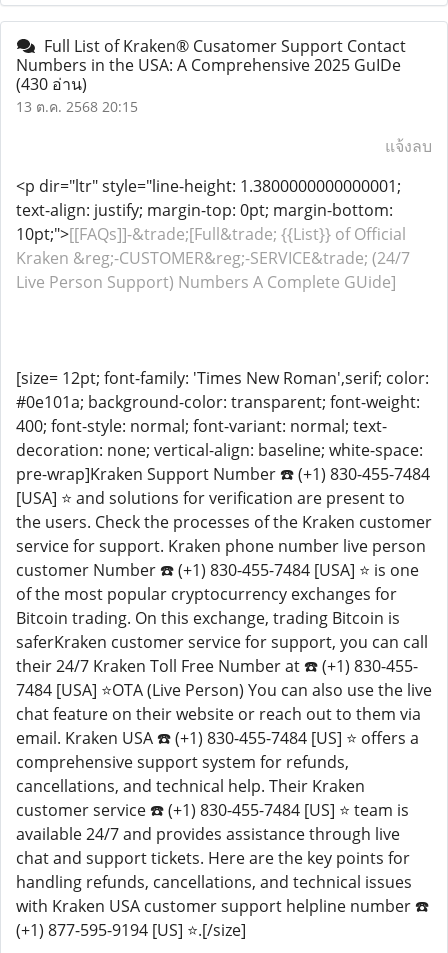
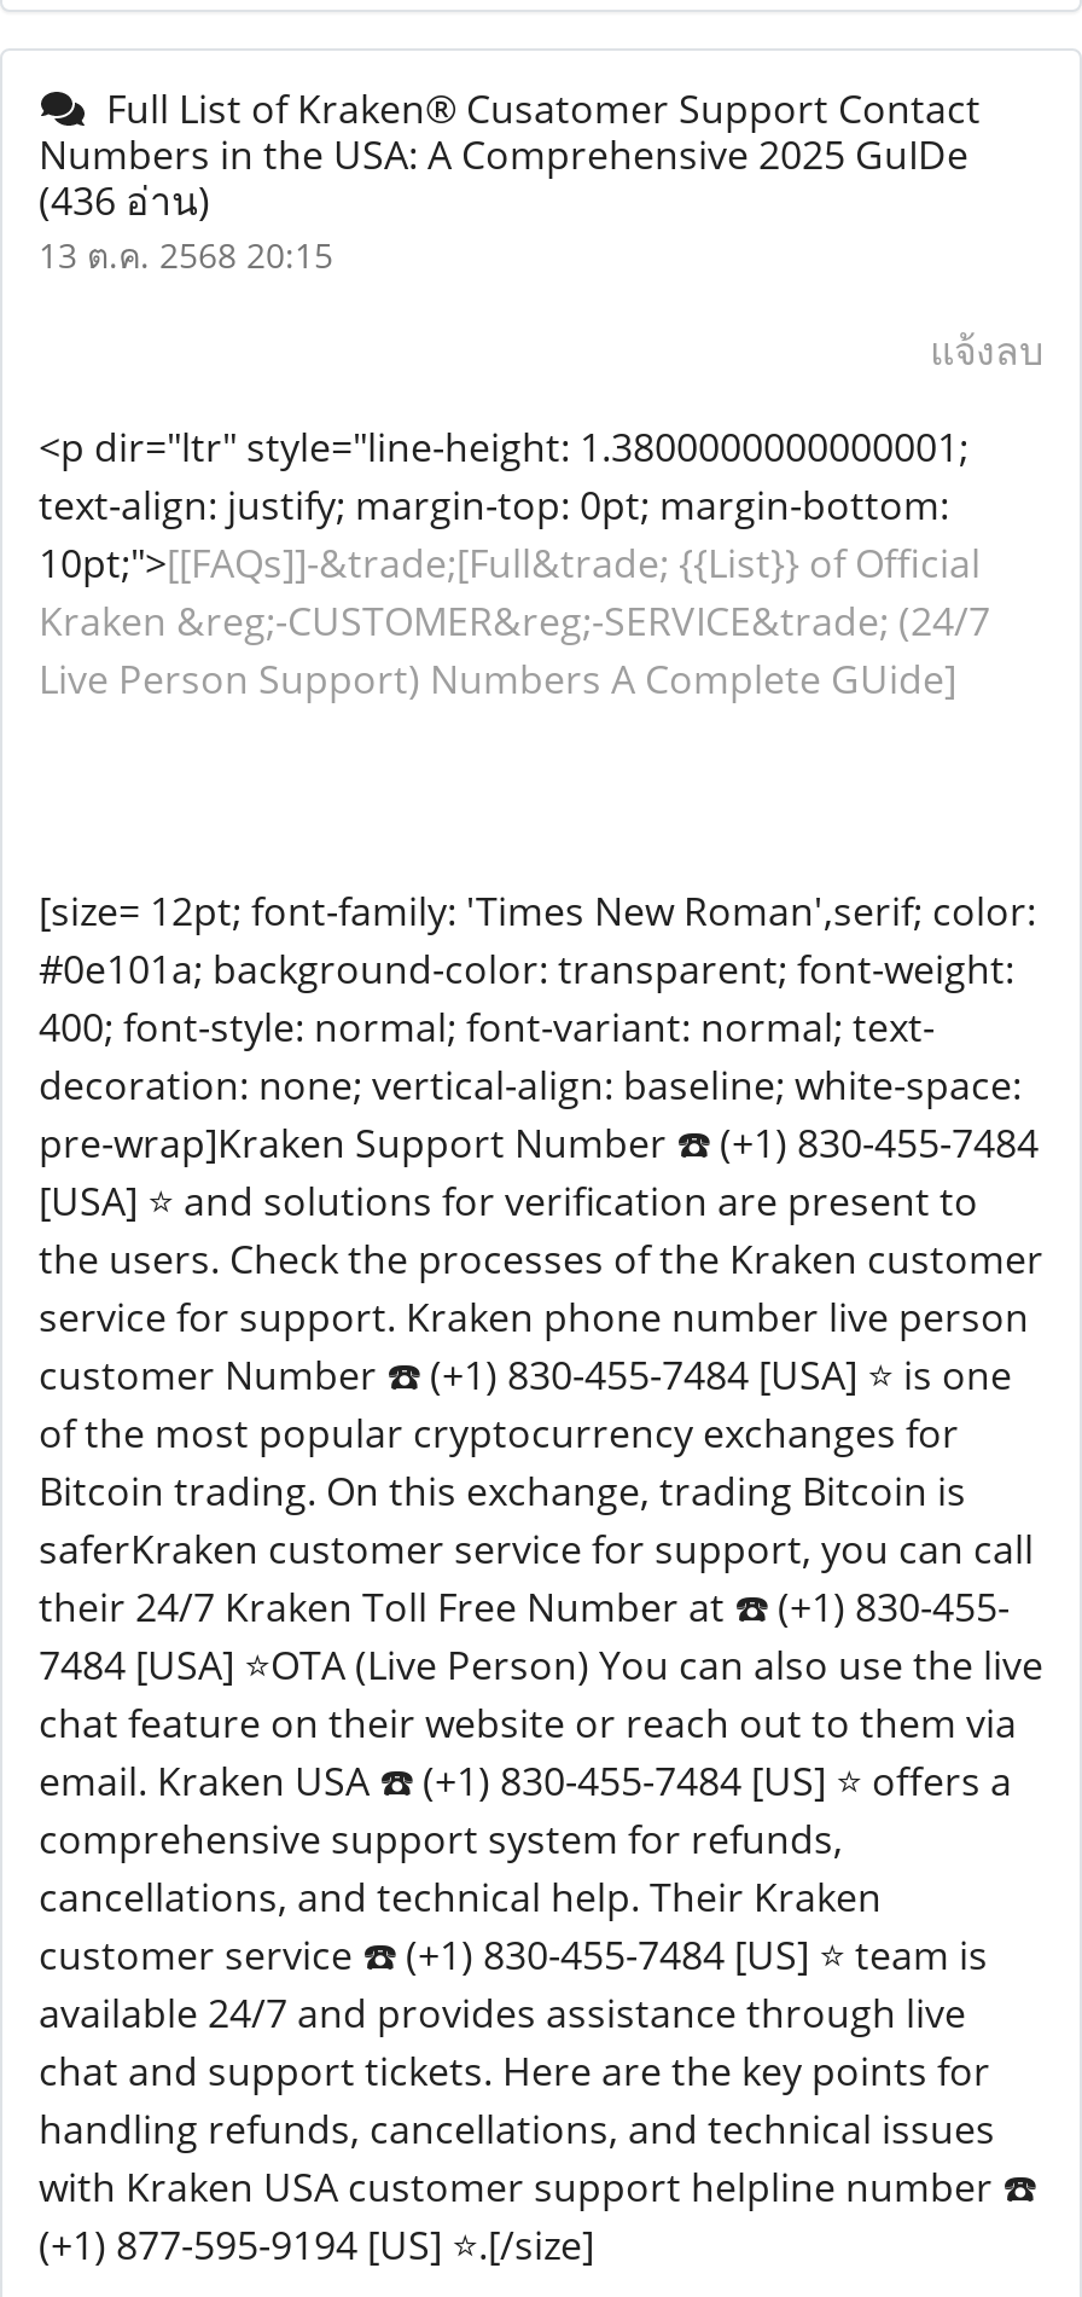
- (430 อ่าน)
+ (436 อ่าน)
